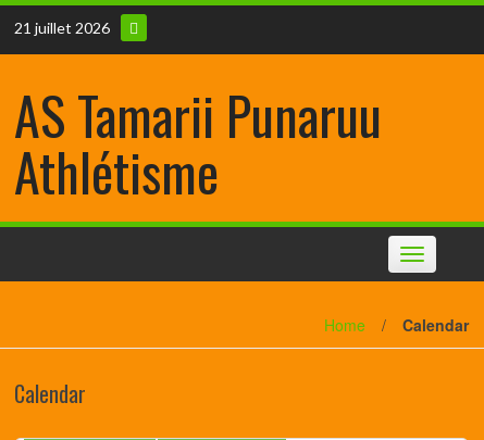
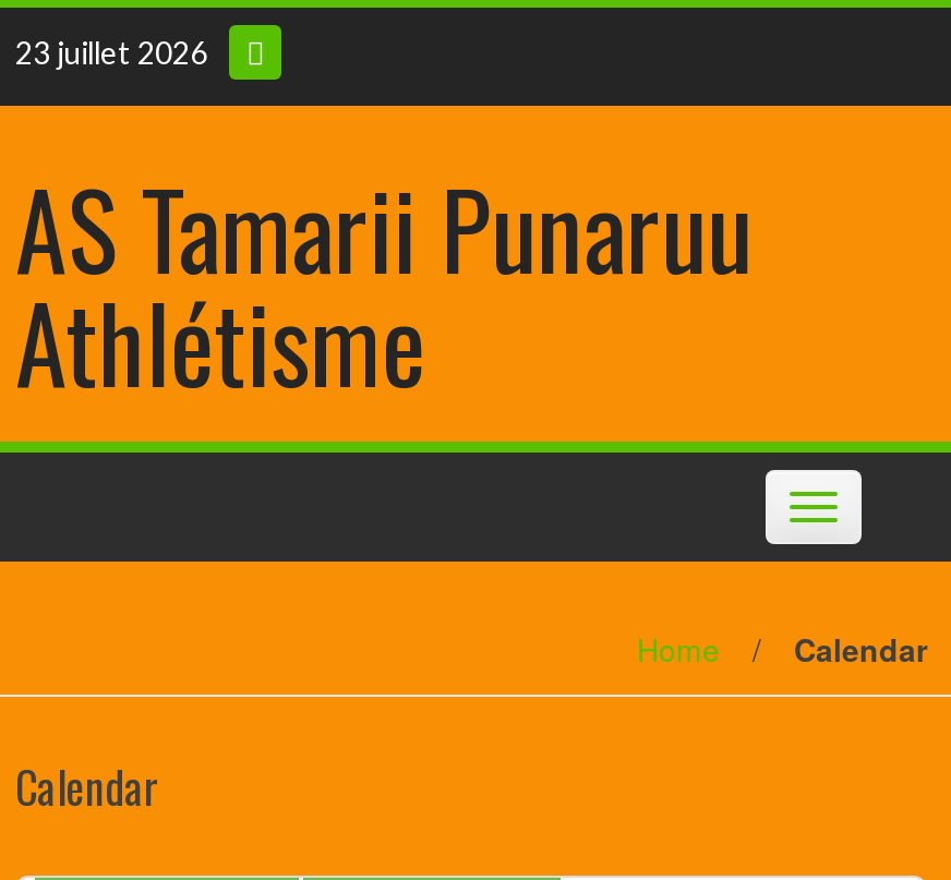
- 21 juillet 2026
+ 23 juillet 2026
